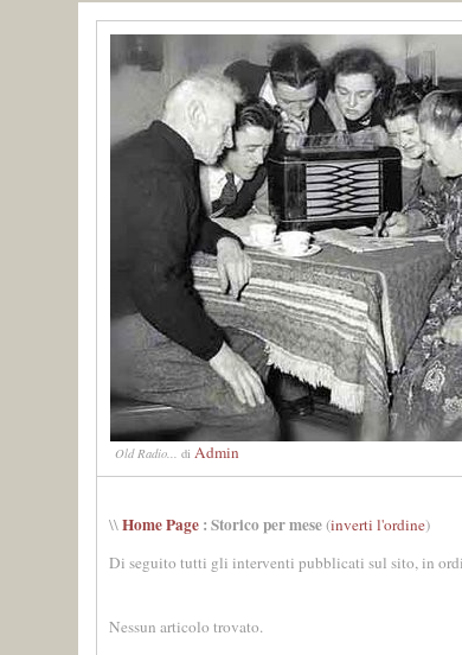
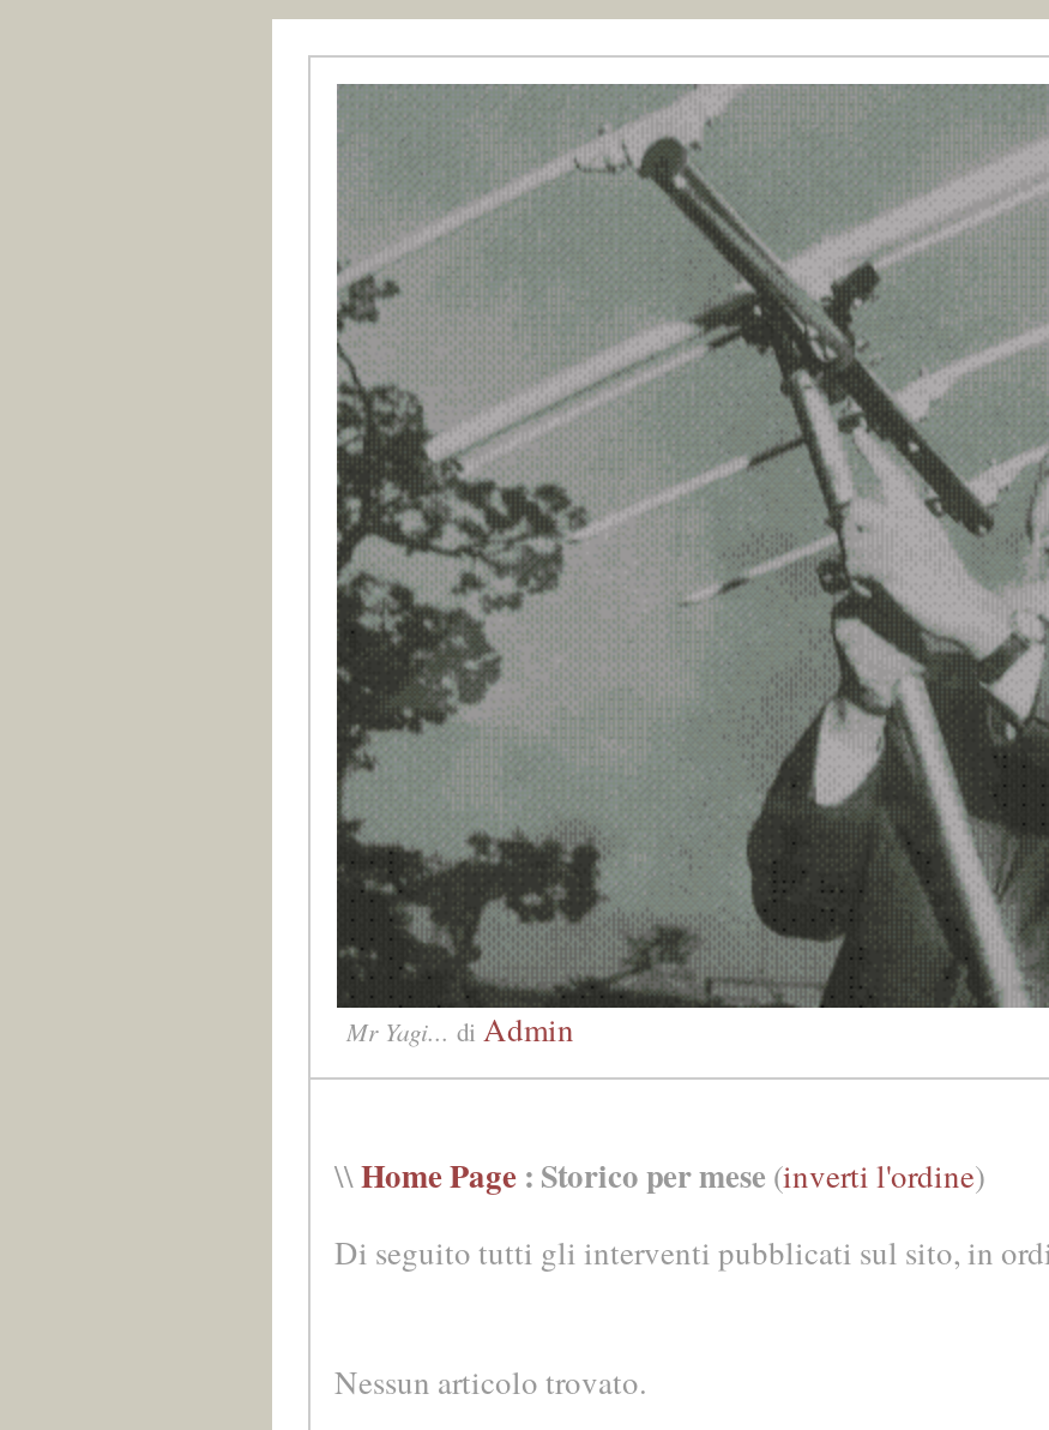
- [image]
- Old Radio...diAdmin
+ [image]
+ Mr Yagi...diAdmin
